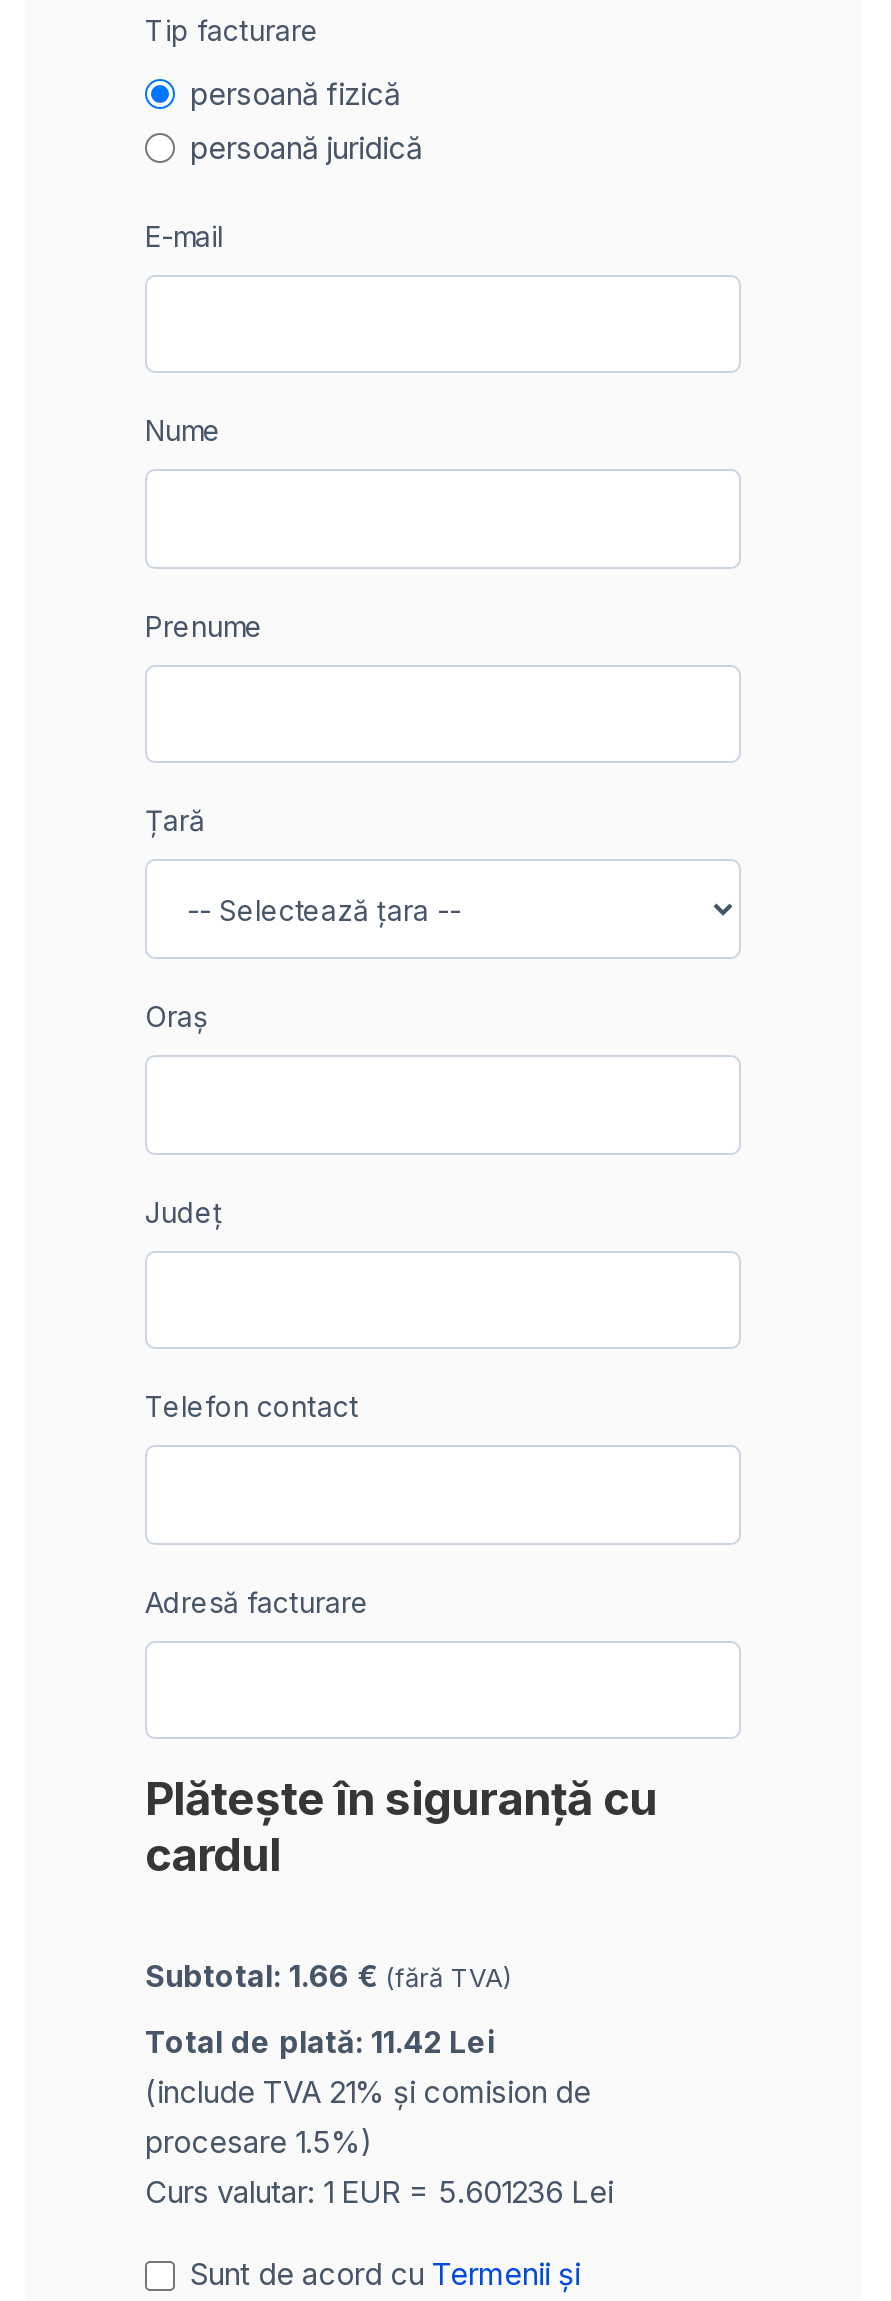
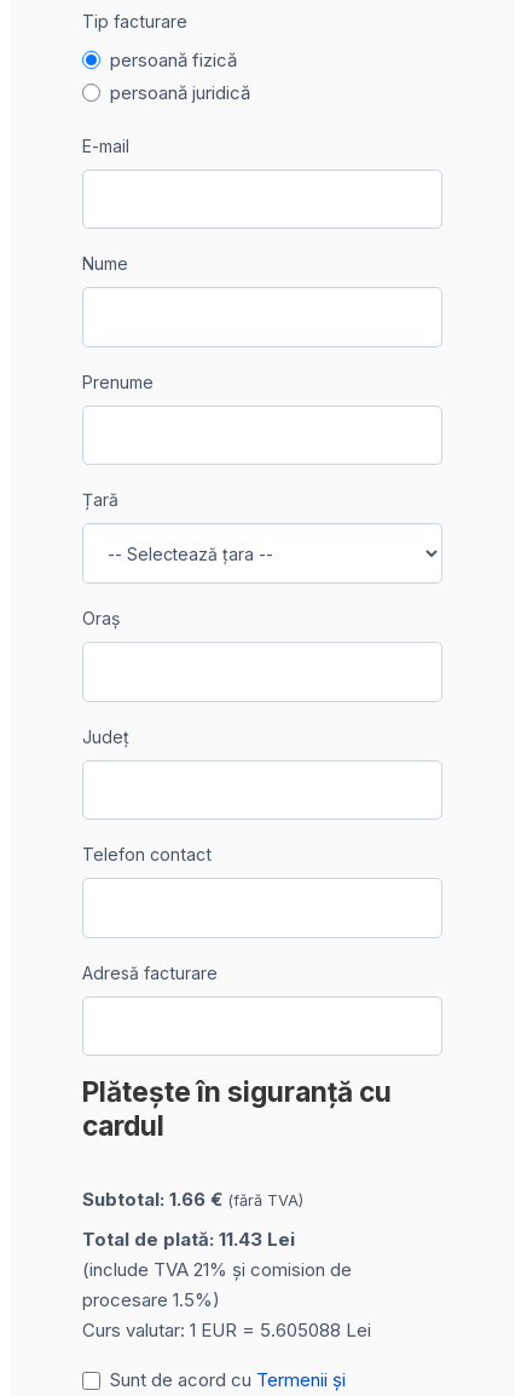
- Total de plată: 11.42 Lei
+ Total de plată: 11.43 Lei

- Curs valutar: 1 EUR = 5.601236 Lei
+ Curs valutar: 1 EUR = 5.605088 Lei
